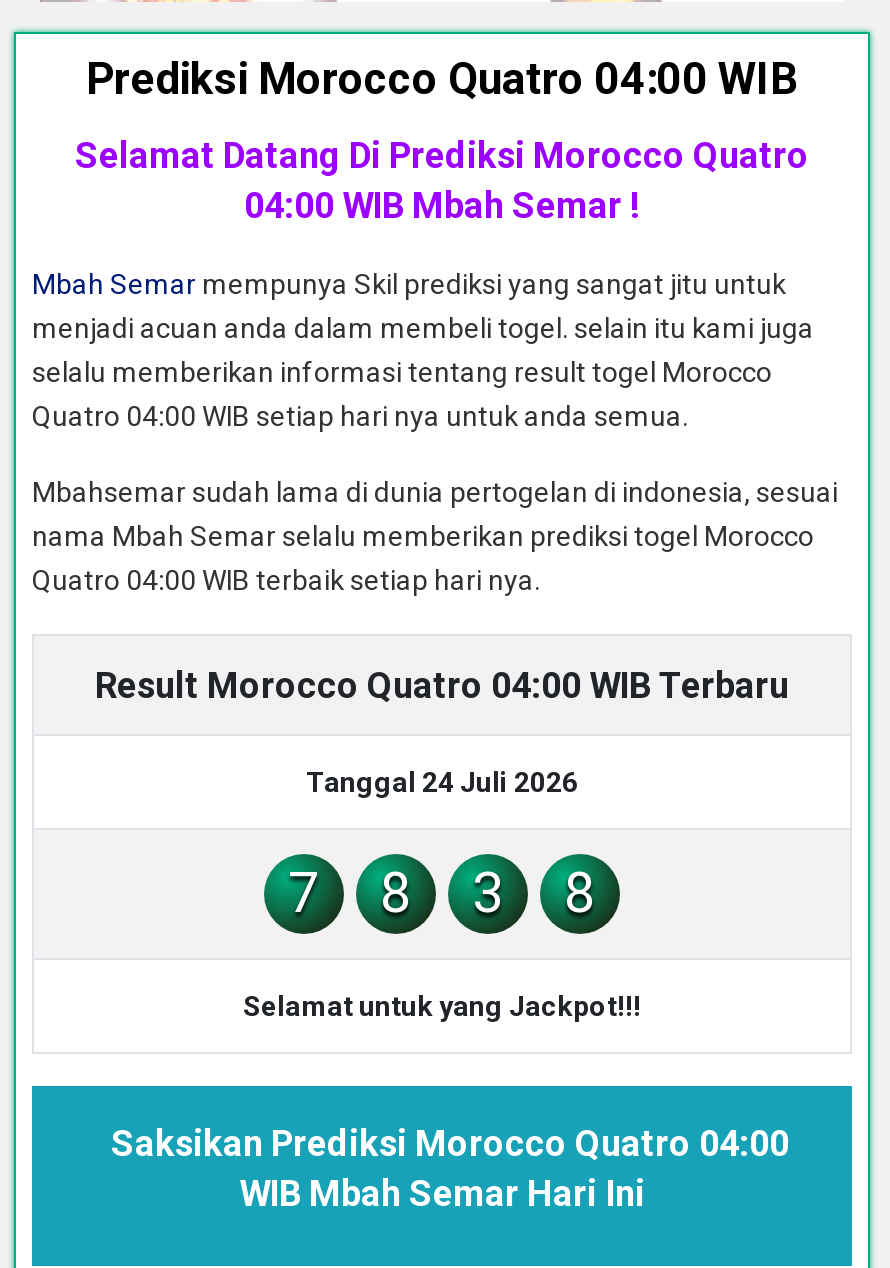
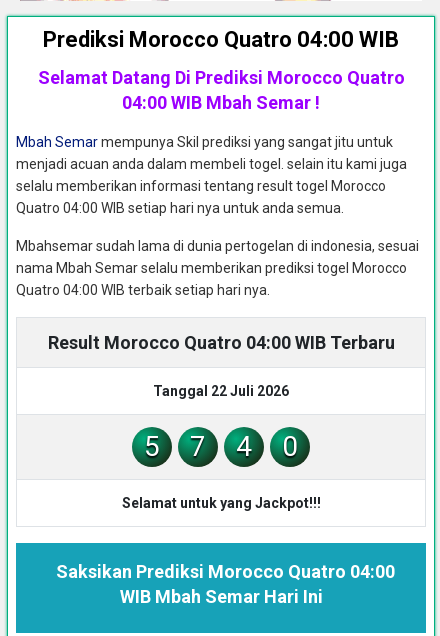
- Tanggal 24 Juli 2026
+ Tanggal 22 Juli 2026
+ 5

- 8
- 3
- 8
+ 4
+ 0
